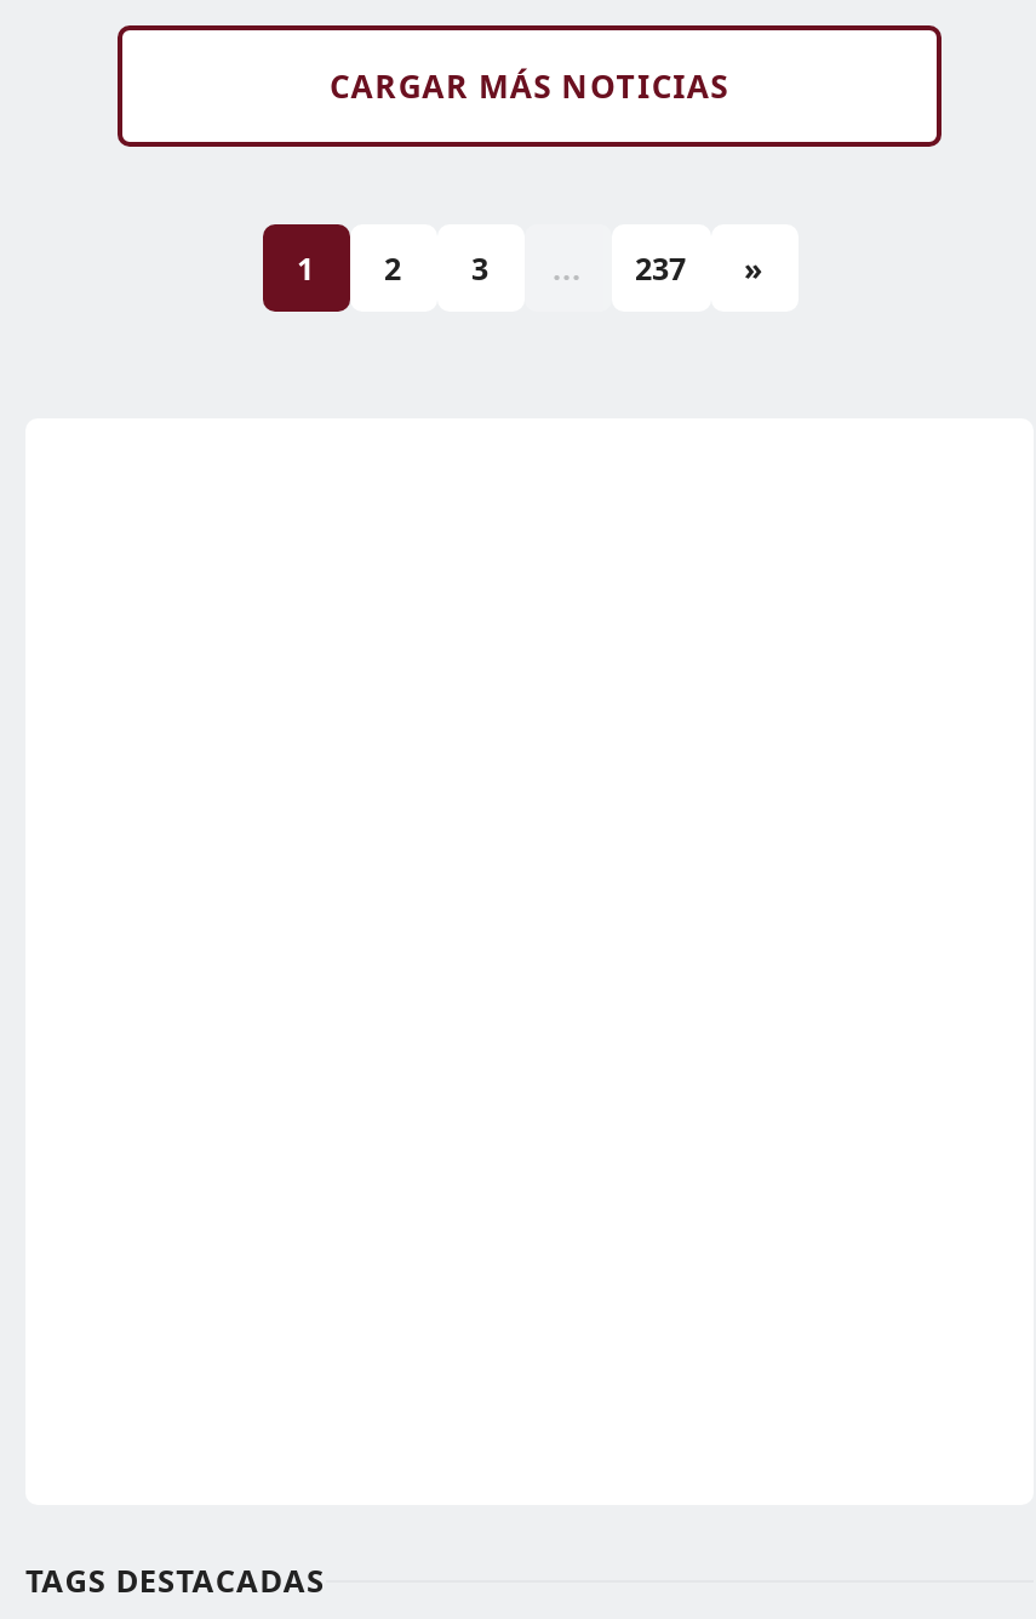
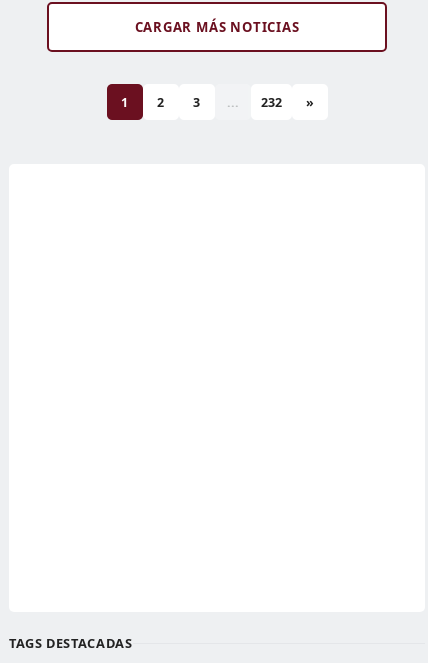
- 237
+ 232
